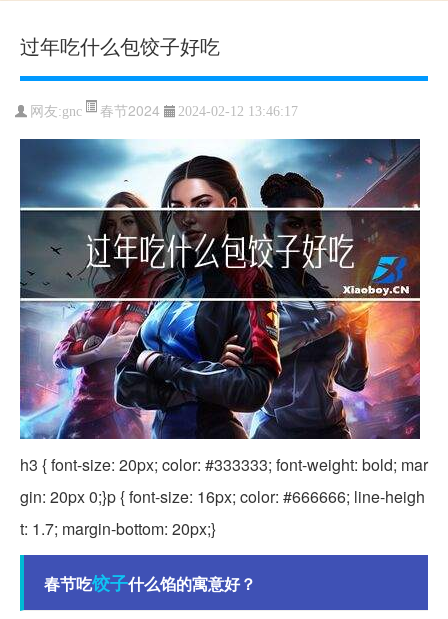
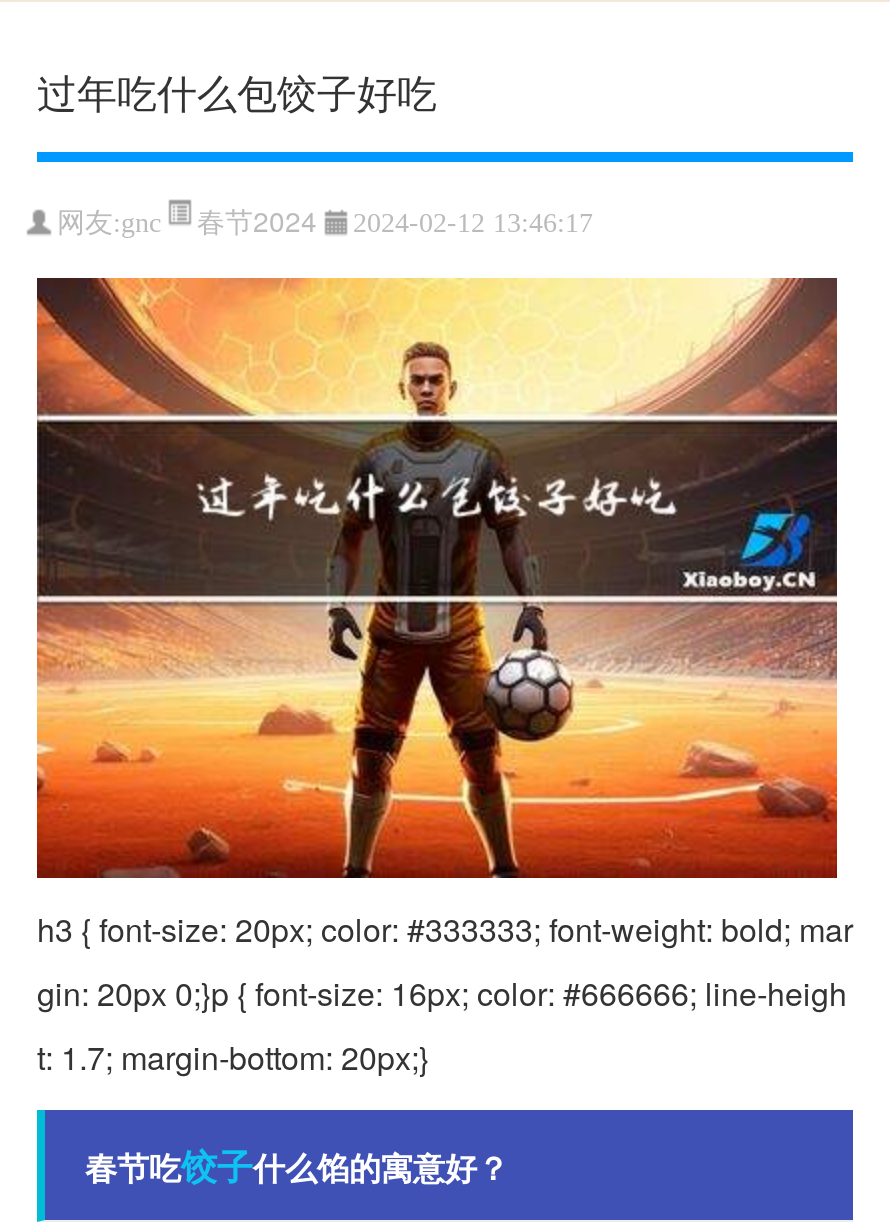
- [image]
+ [image]
